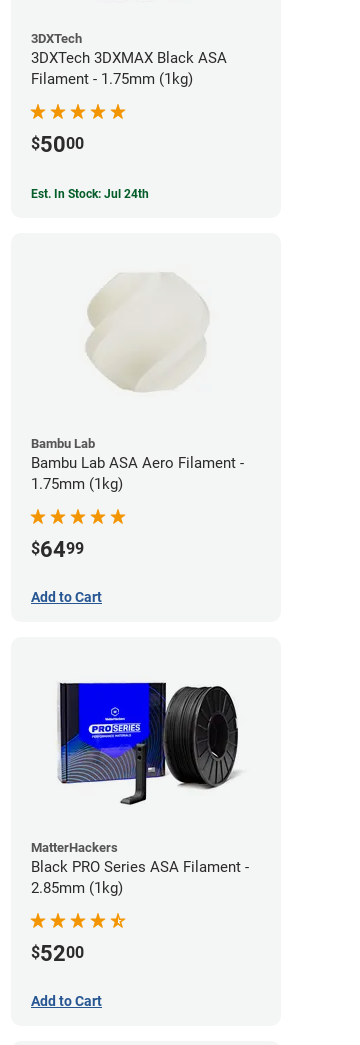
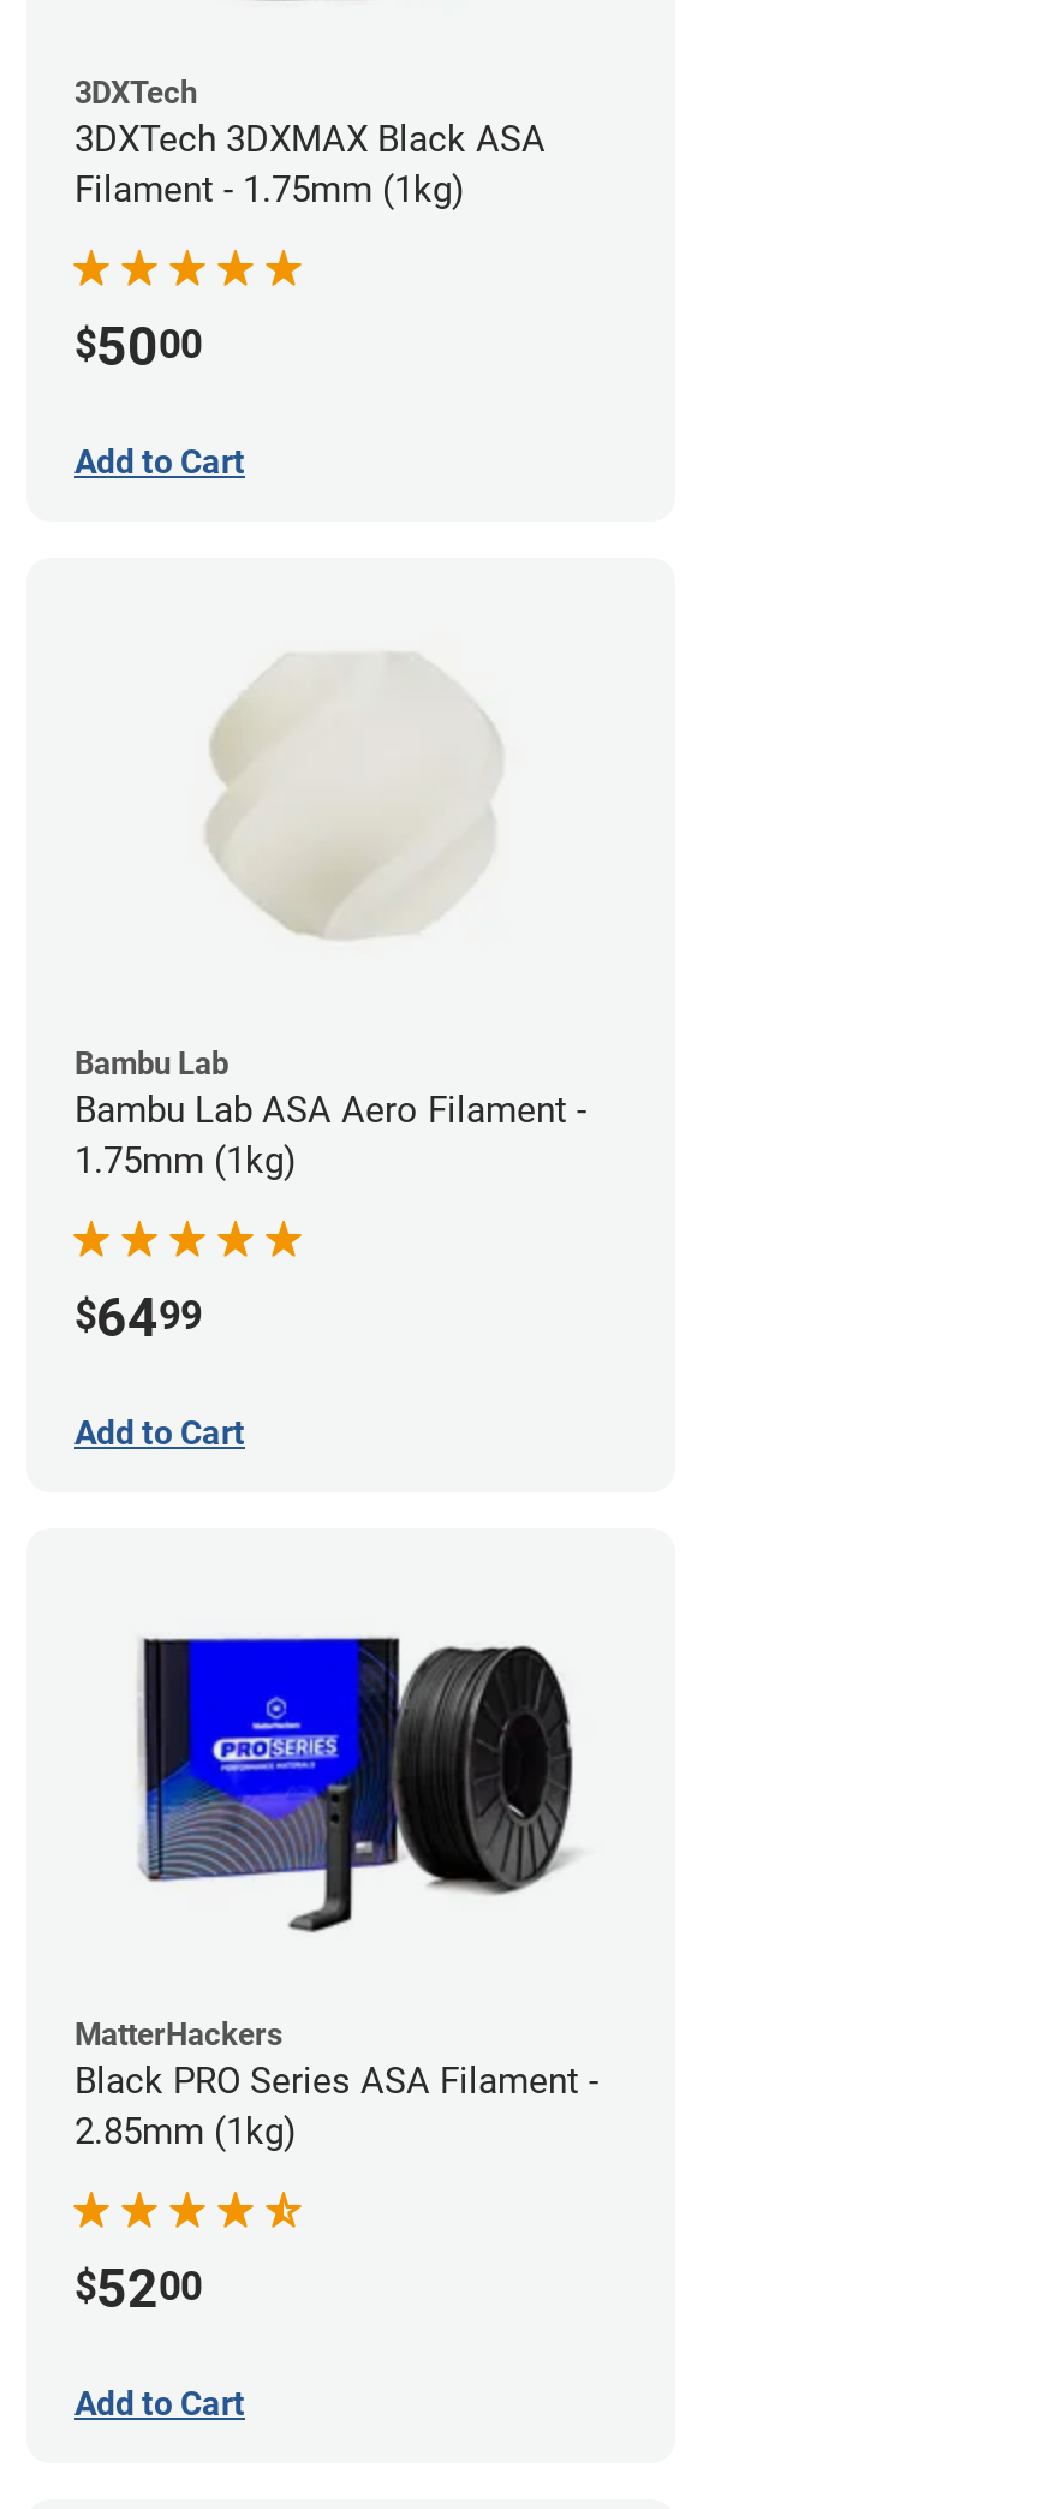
- Est. In Stock: Jul 24th
+ Add to Cart
